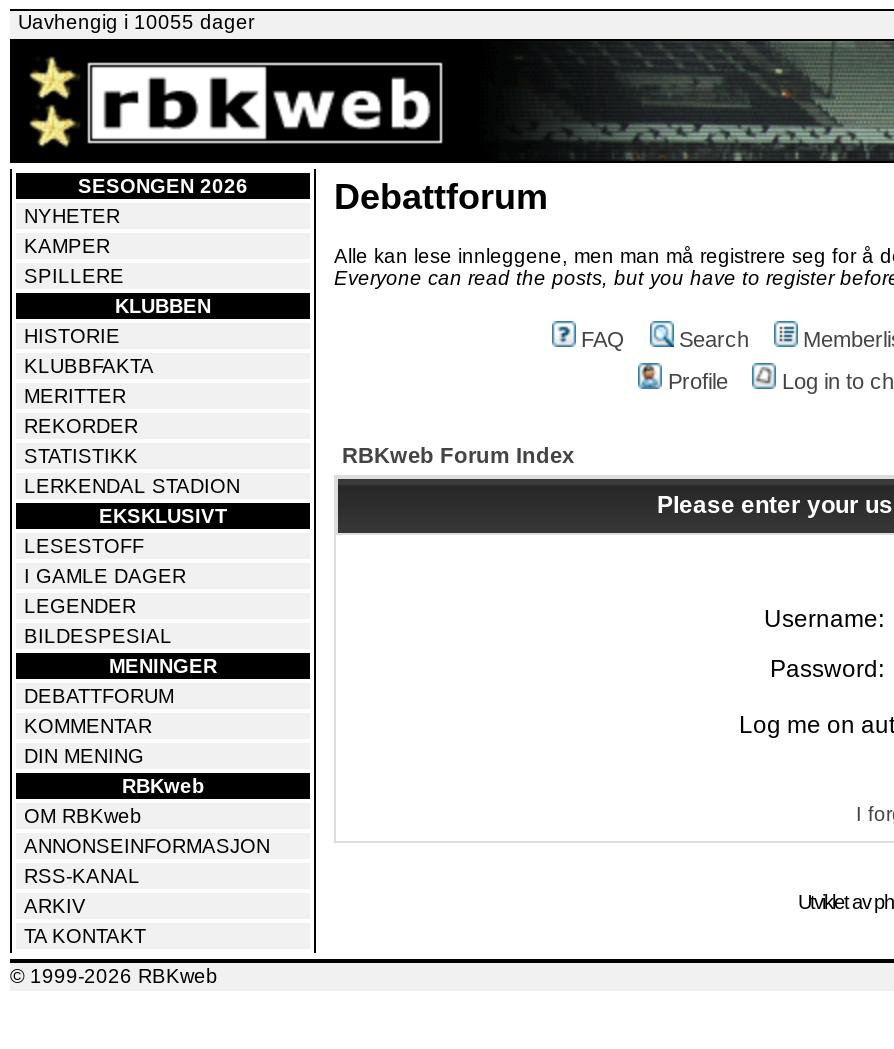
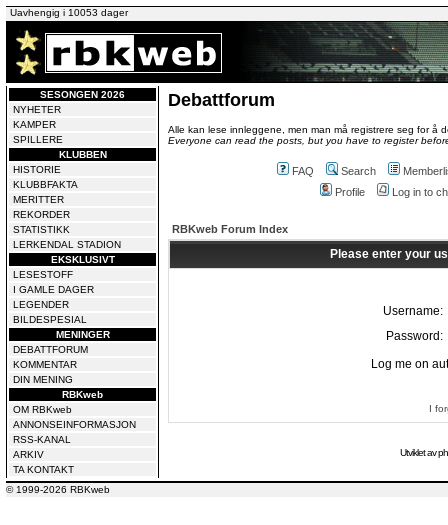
- Uavhengig i 10055 dager
+ Uavhengig i 10053 dager
